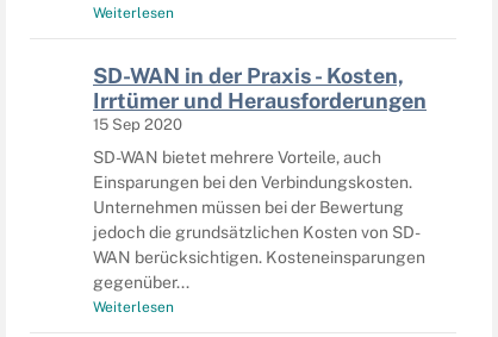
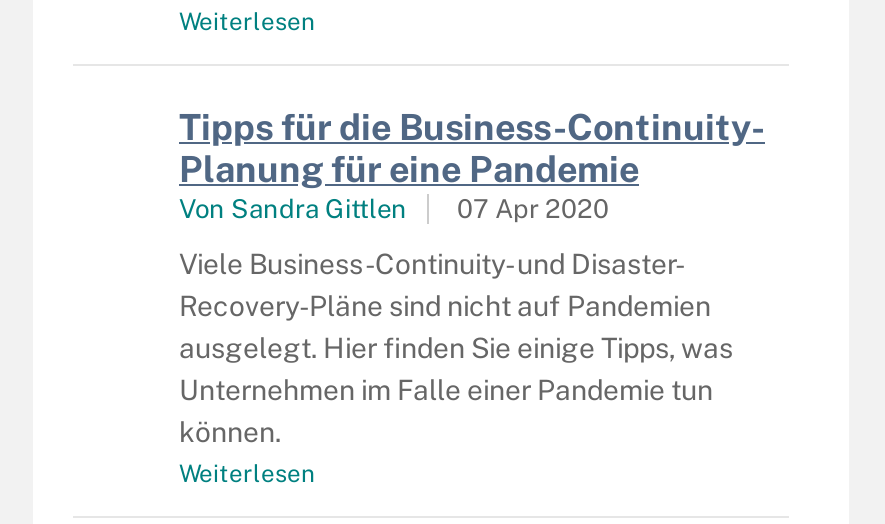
- SD-WAN in der Praxis - Kosten,
- Irrtümer und Herausforderungen
- 15 Sep 2020
+ Tipps für die Business-Continuity-
+ Planung für eine Pandemie
+ Von Sandra Gittlen
+ 07 Apr 2020

- SD-WAN bietet mehrere Vorteile, auch
- Einsparungen bei den Verbindungskosten.
- Unternehmen müssen bei der Bewertung
- jedoch die grundsätzlichen Kosten von SD-
- WAN berücksichtigen. Kosteneinsparungen
- gegenüber...
+ Viele Business-Continuity- und Disaster-
+ Recovery-Pläne sind nicht auf Pandemien
+ ausgelegt. Hier finden Sie einige Tipps, was
+ Unternehmen im Falle einer Pandemie tun
+ können.
